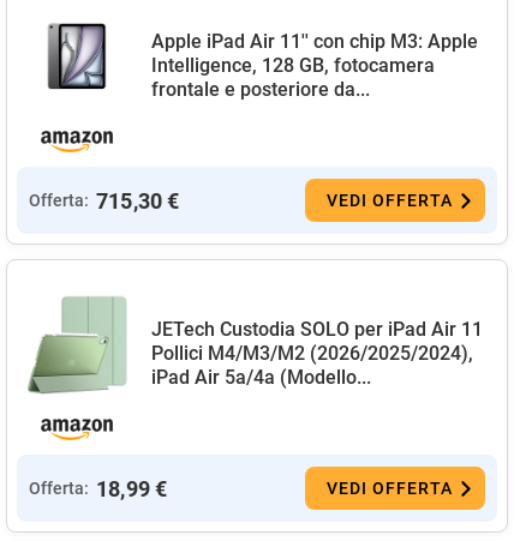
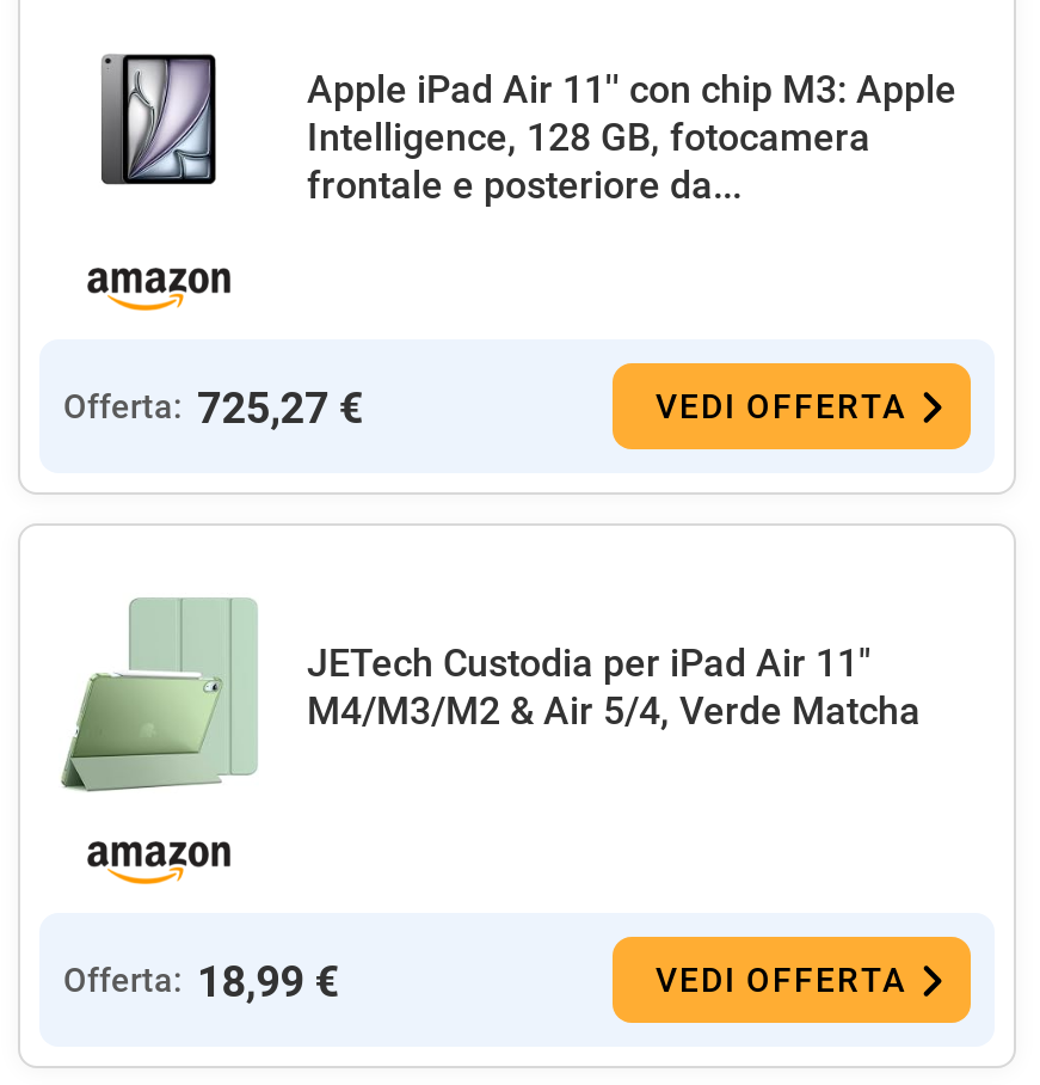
- Offerta: 715,30 €
+ Offerta: 725,27 €

- JETech Custodia SOLO per iPad Air 11
- Pollici M4/M3/M2 (2026/2025/2024),
- iPad Air 5a/4a (Modello...
+ JETech Custodia per iPad Air 11"
+ M4/M3/M2 & Air 5/4, Verde Matcha
